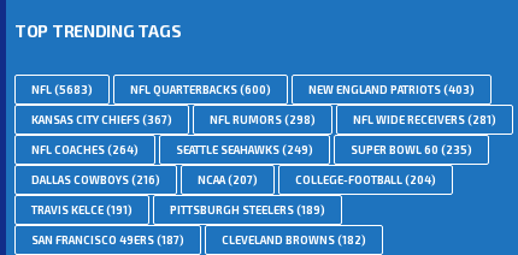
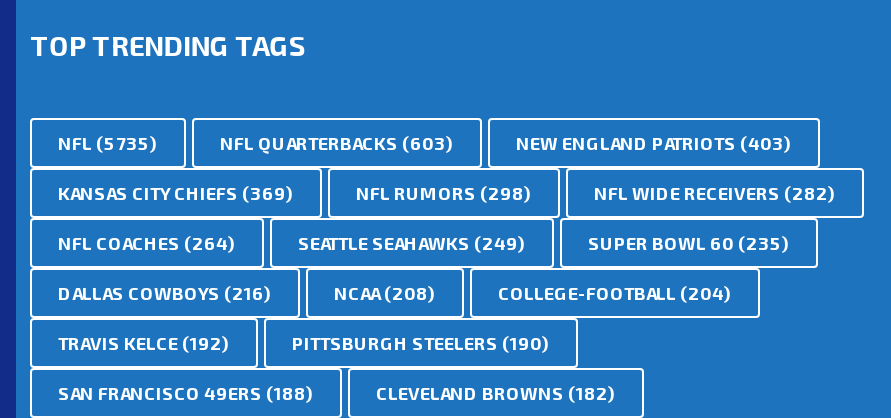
- NFL (5683)
+ NFL (5735)

- NFL QUARTERBACKS (600)
+ NFL QUARTERBACKS (603)

- KANSAS CITY CHIEFS (367)
+ KANSAS CITY CHIEFS (369)

- NFL WIDE RECEIVERS (281)
+ NFL WIDE RECEIVERS (282)

- NCAA(207)
+ NCAA(208)

- TRAVIS KELCE (191)
+ TRAVIS KELCE (192)

- PITTSBURGH STEELERS (189)
+ PITTSBURGH STEELERS (190)

- SAN FRANCISCO 49ERS (187)
+ SAN FRANCISCO 49ERS (188)
